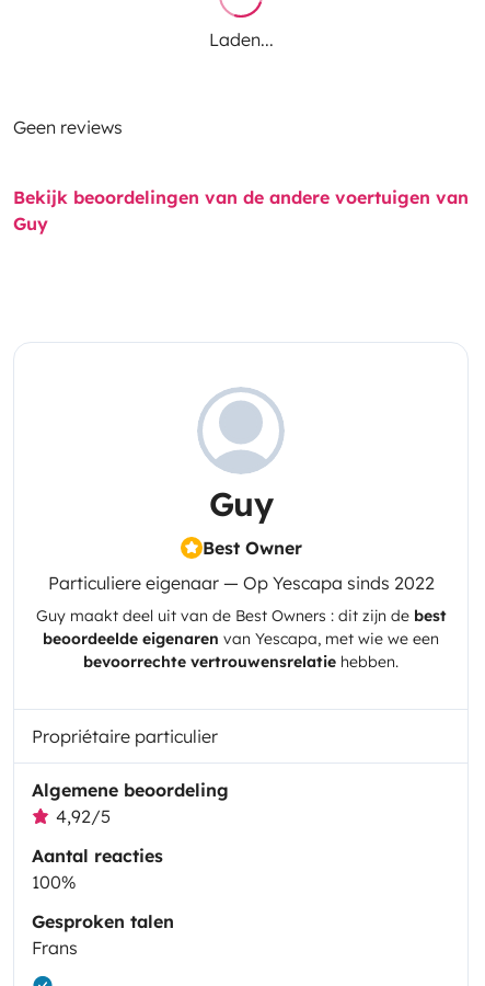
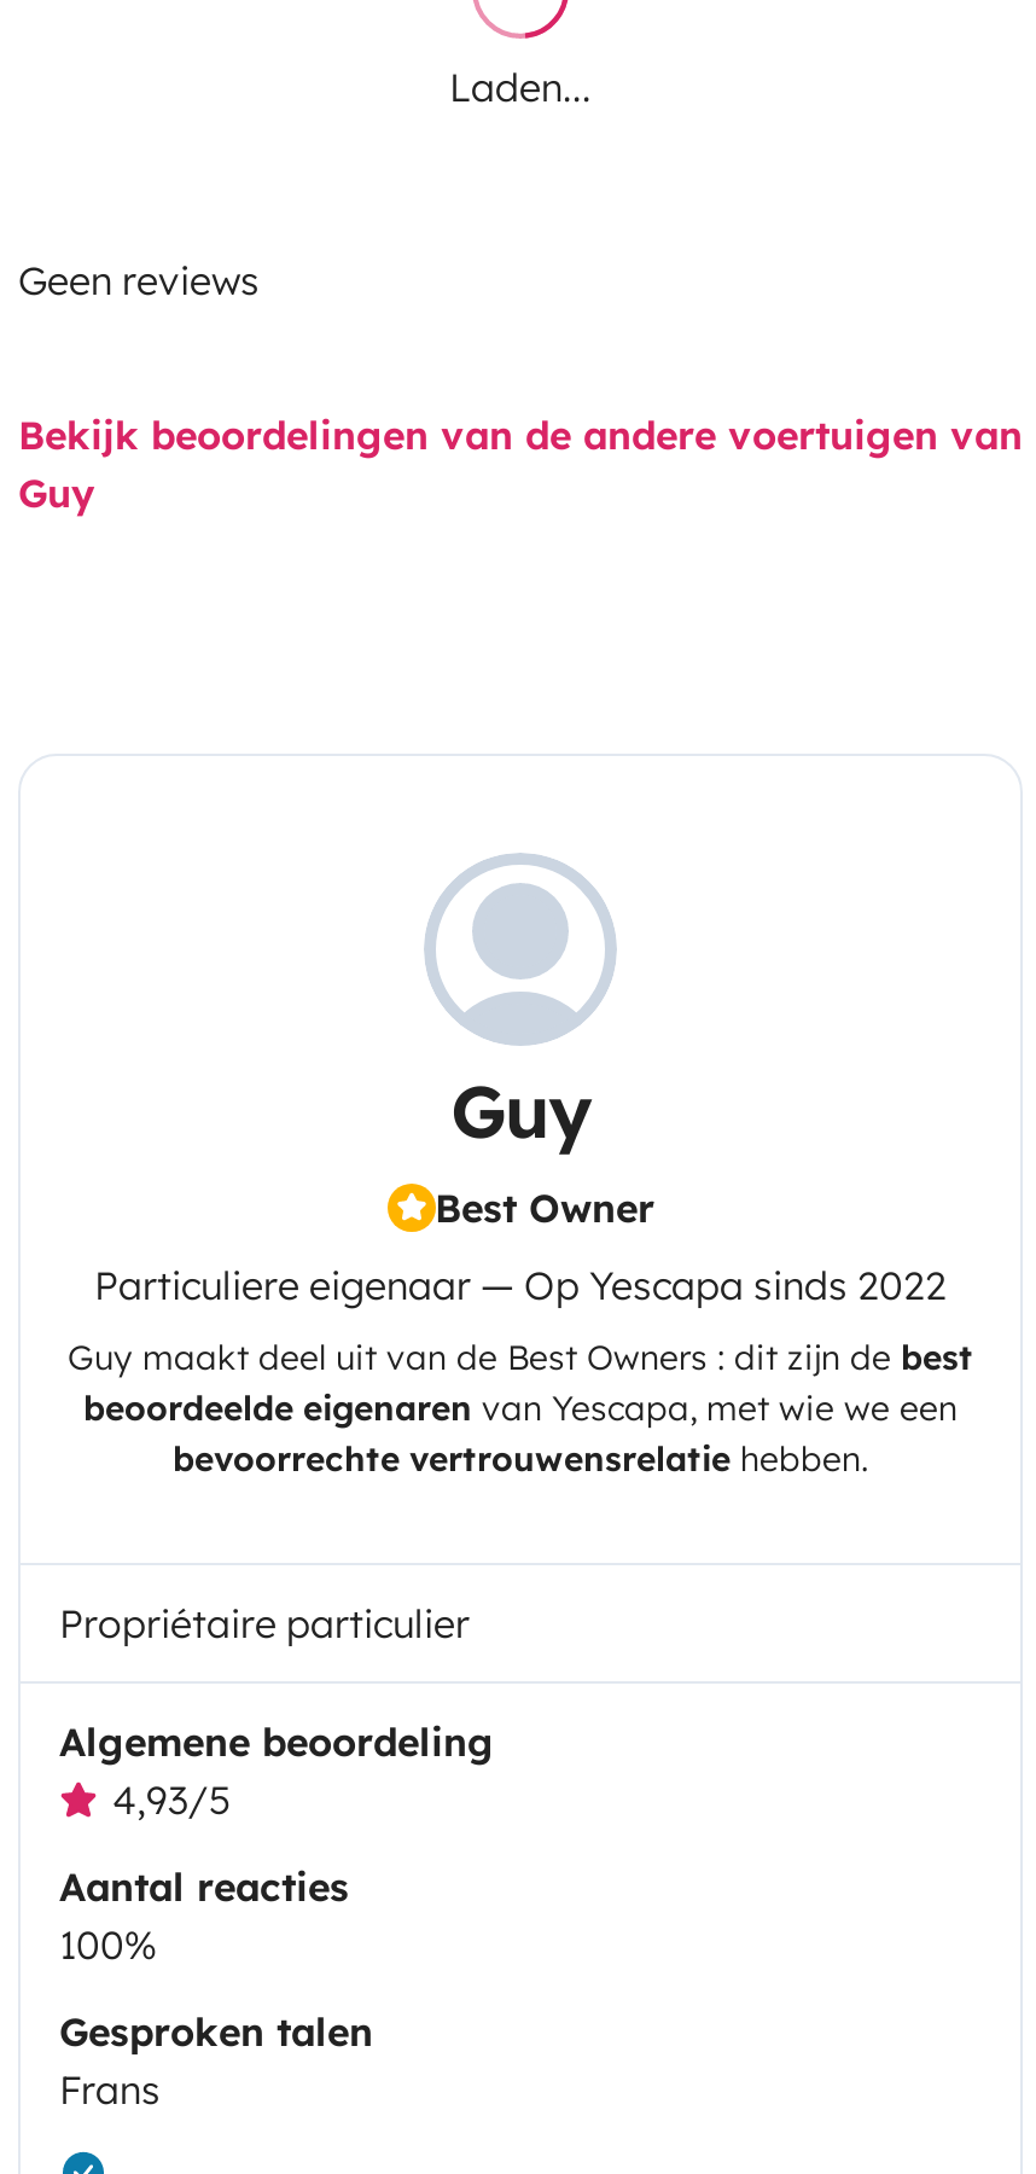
- 4,92/5
+ 4,93/5
